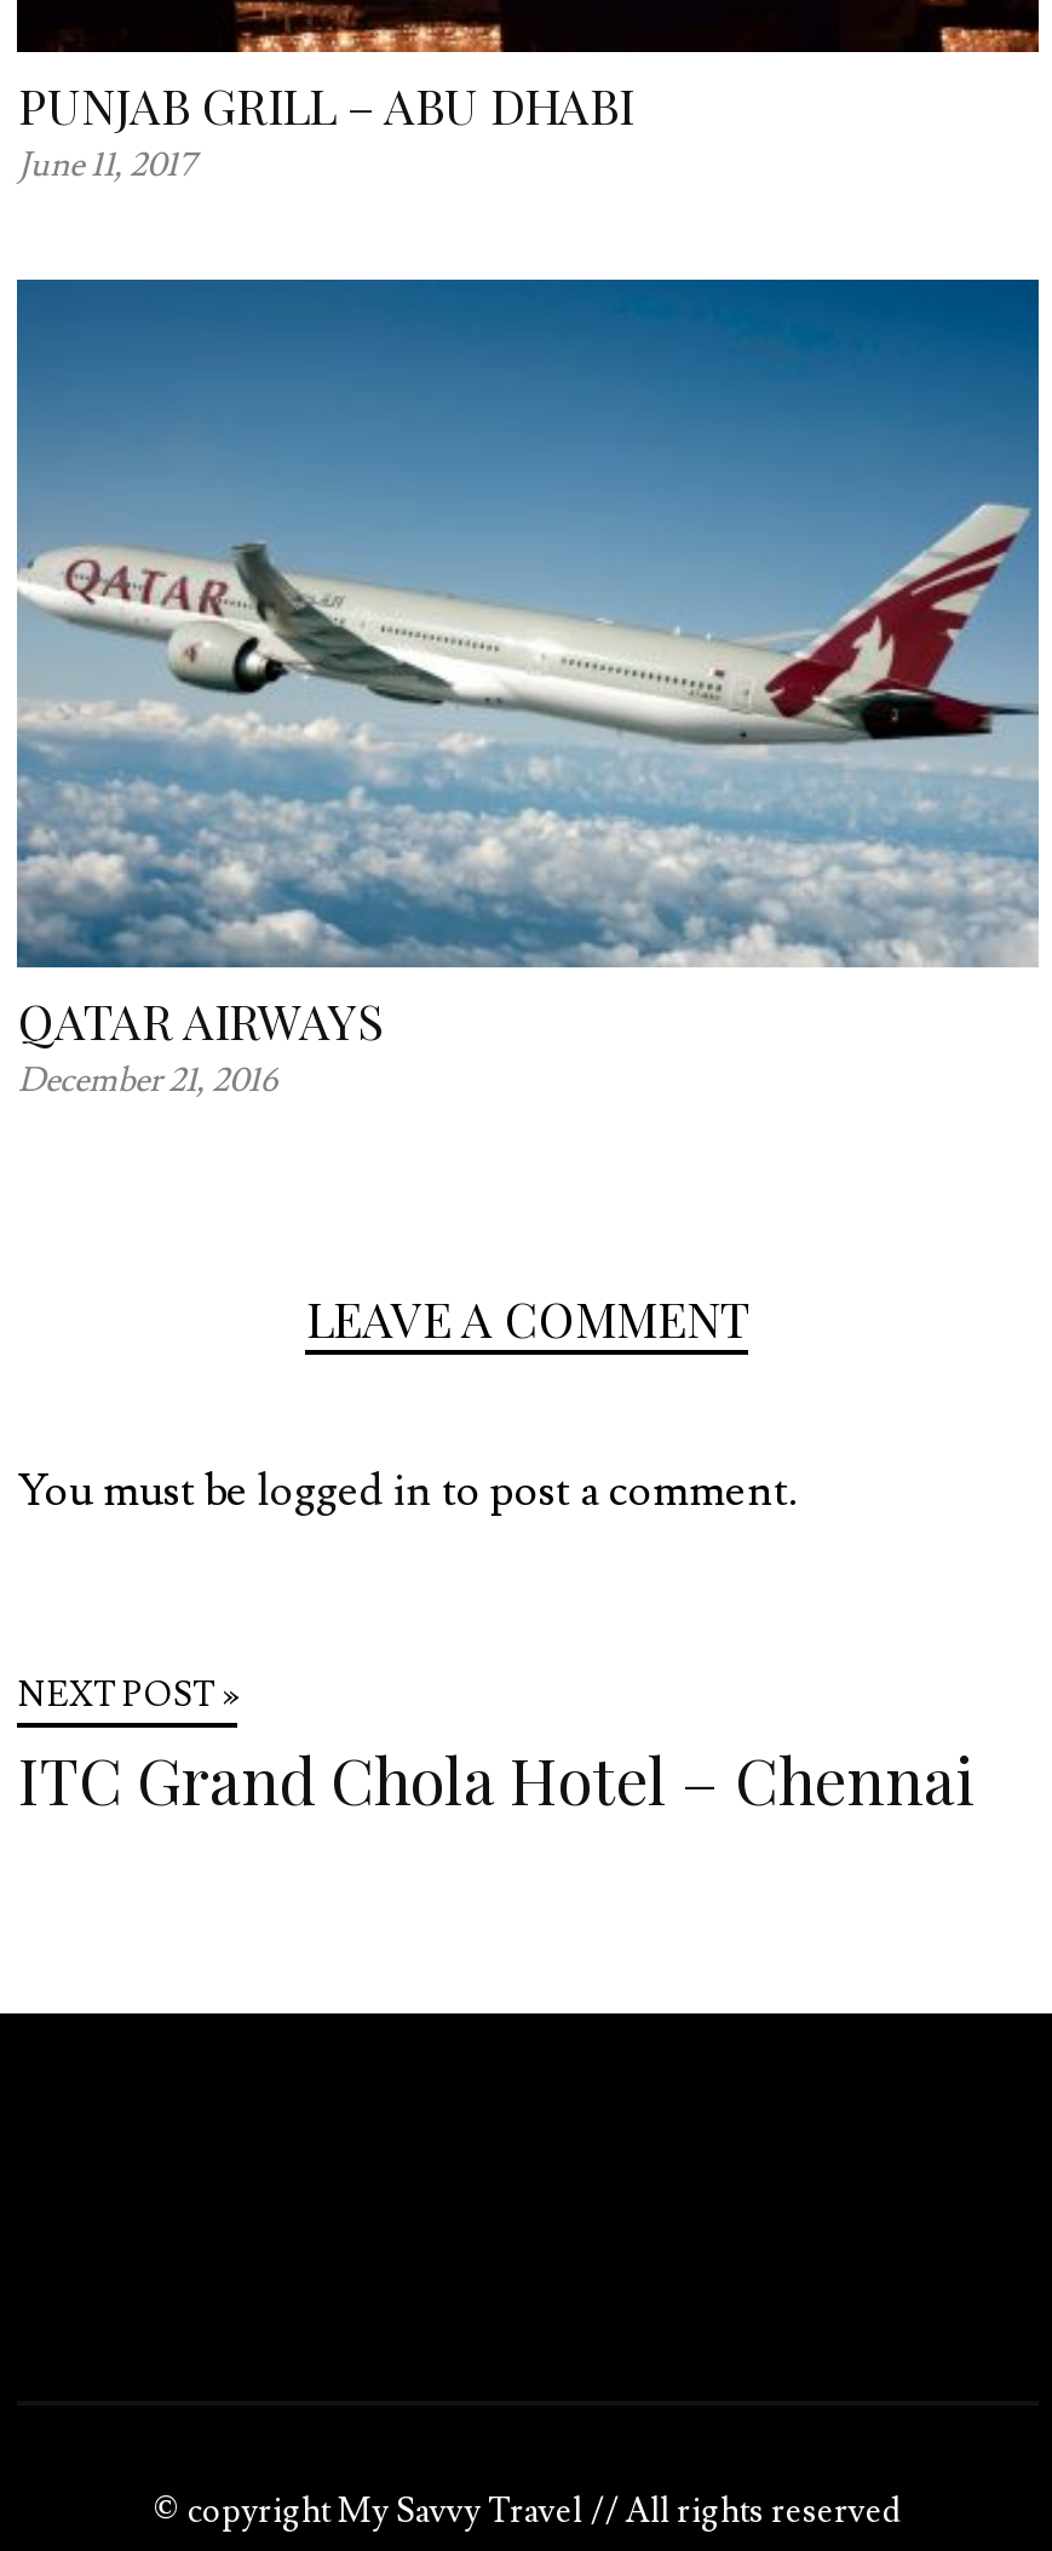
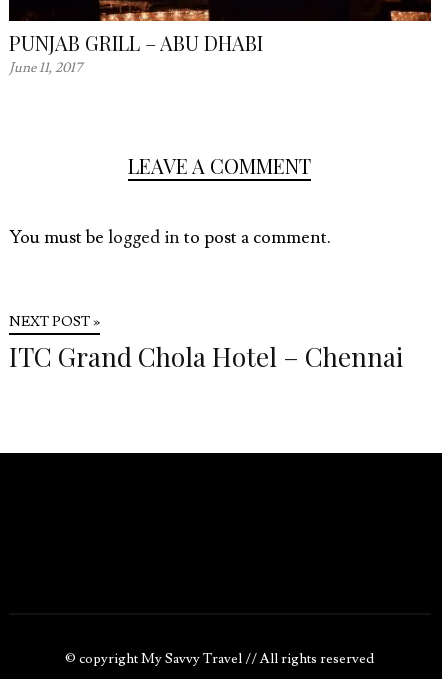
- [image]
- QATAR AIRWAYS
- December 21, 2016
